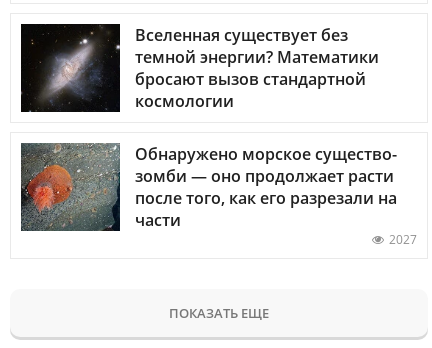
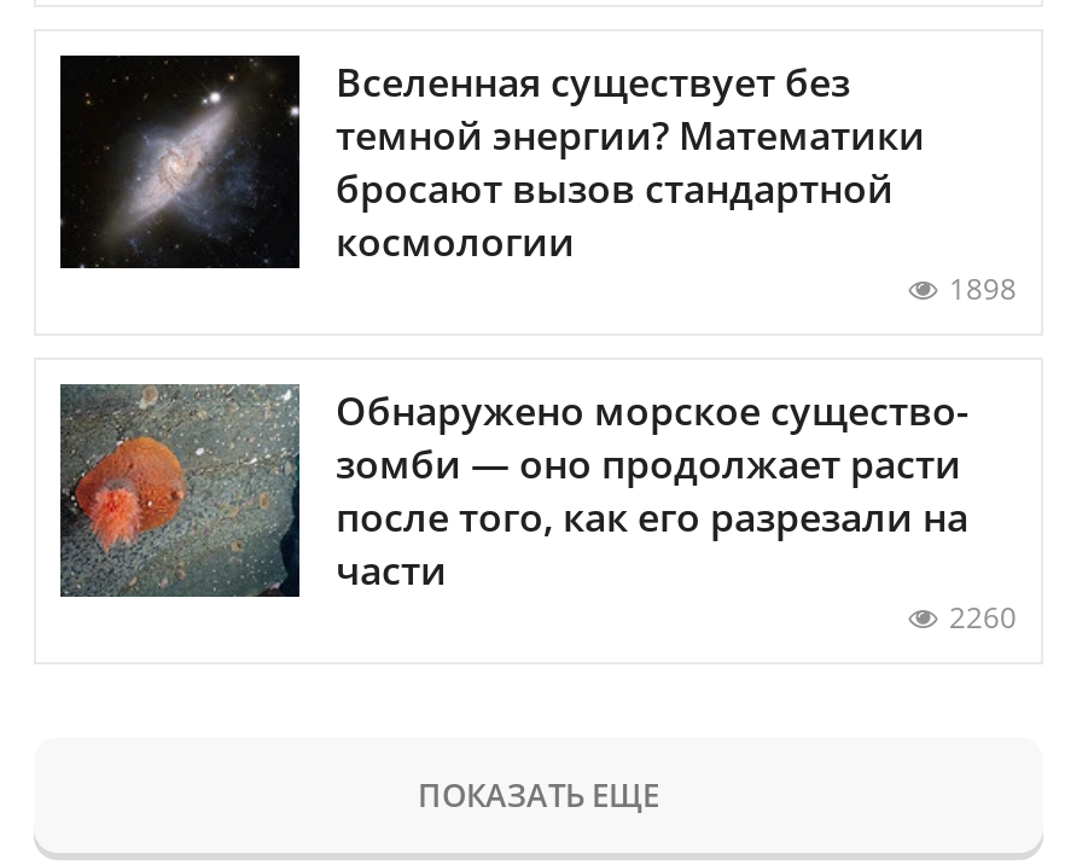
+ 1898

- 2027
+ 2260
